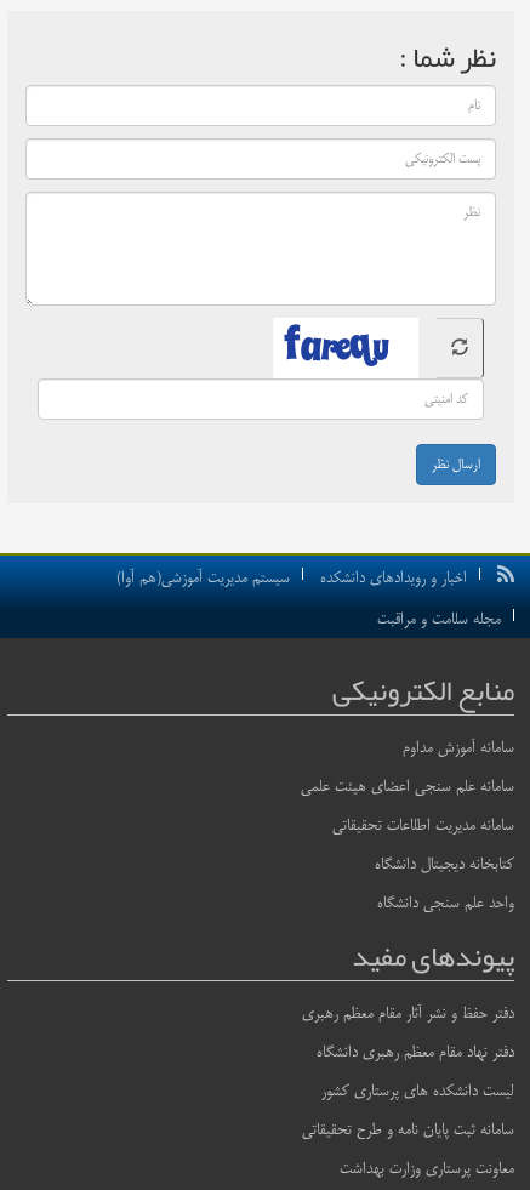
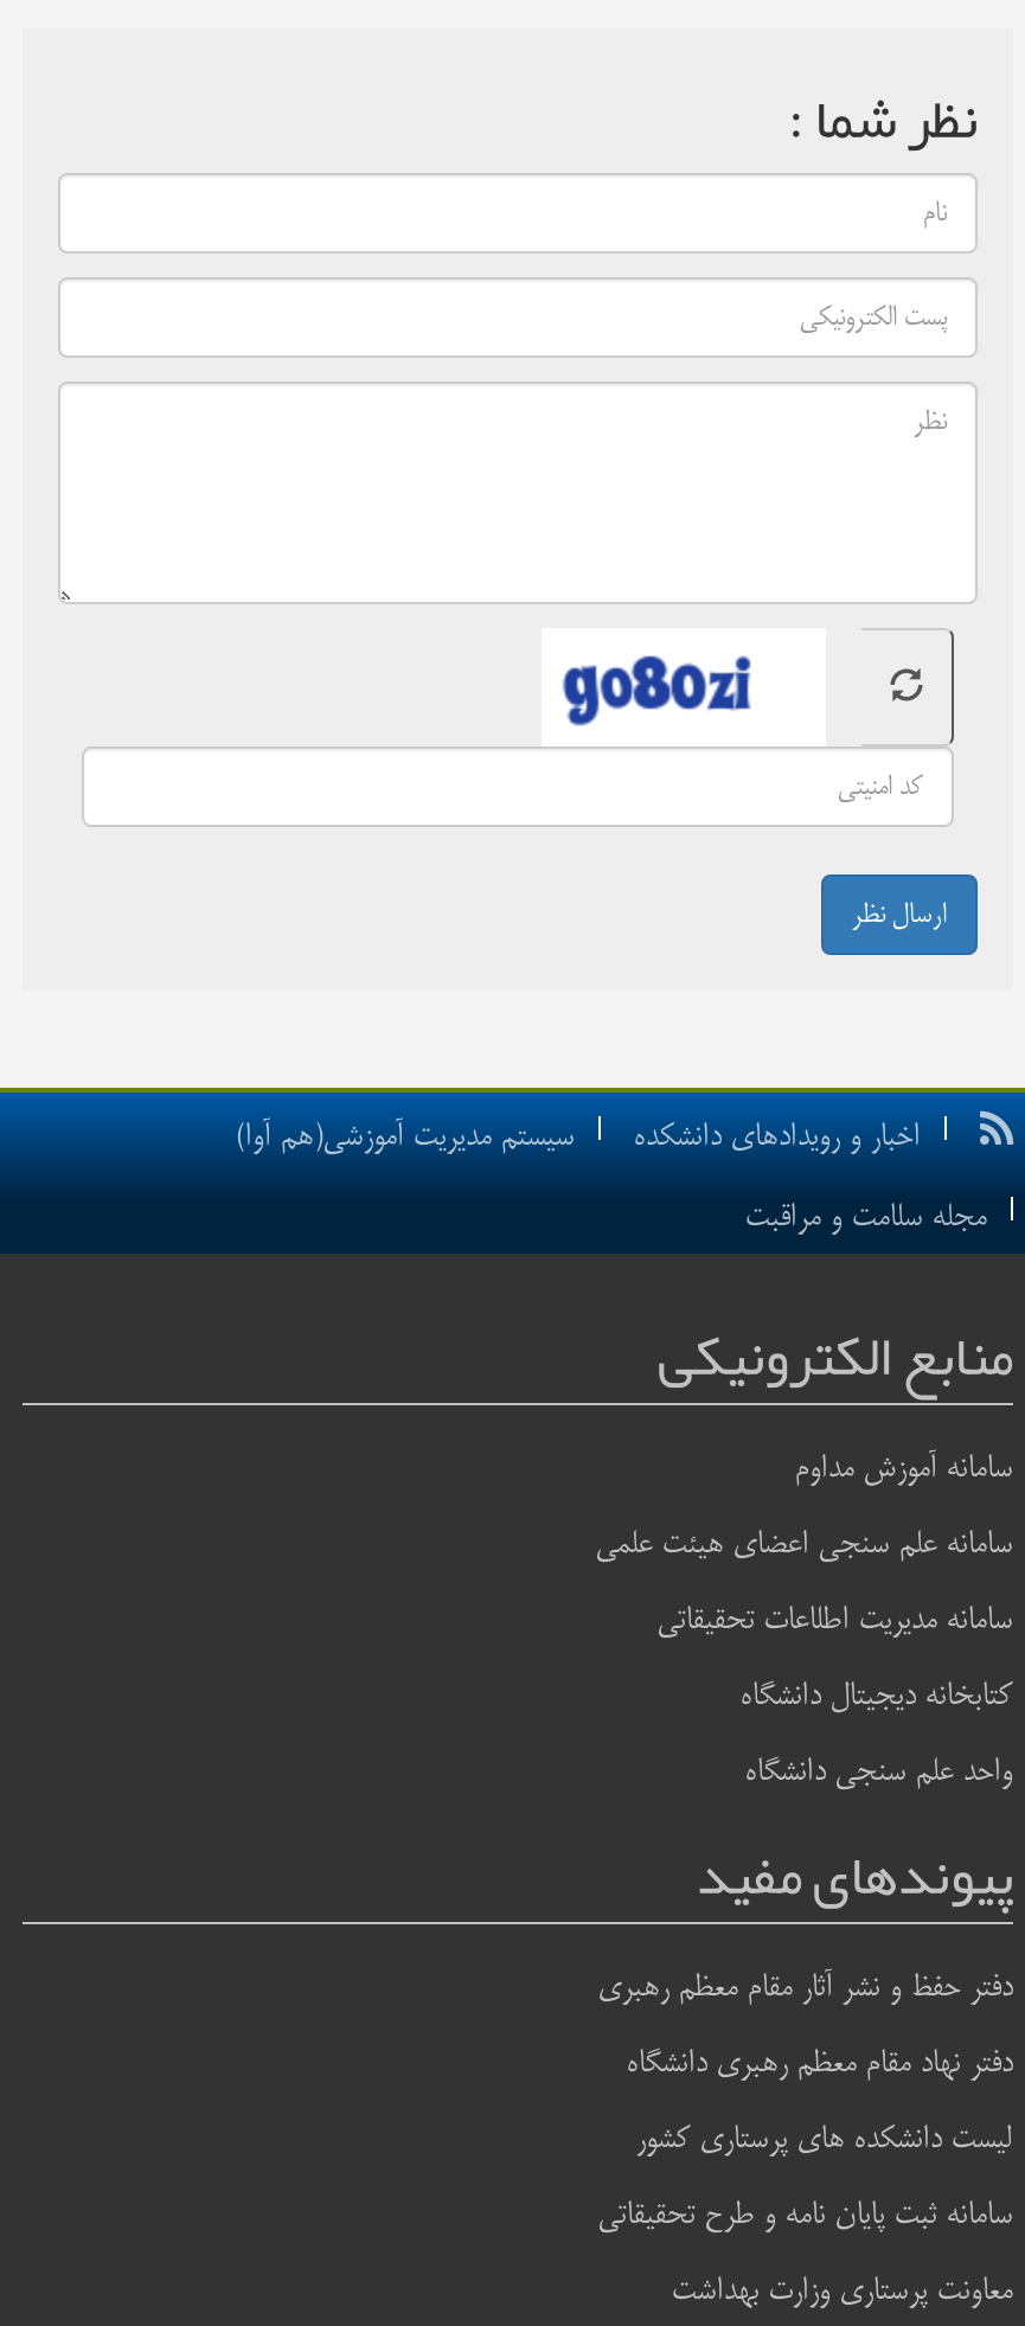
- [image]
+ [image]
